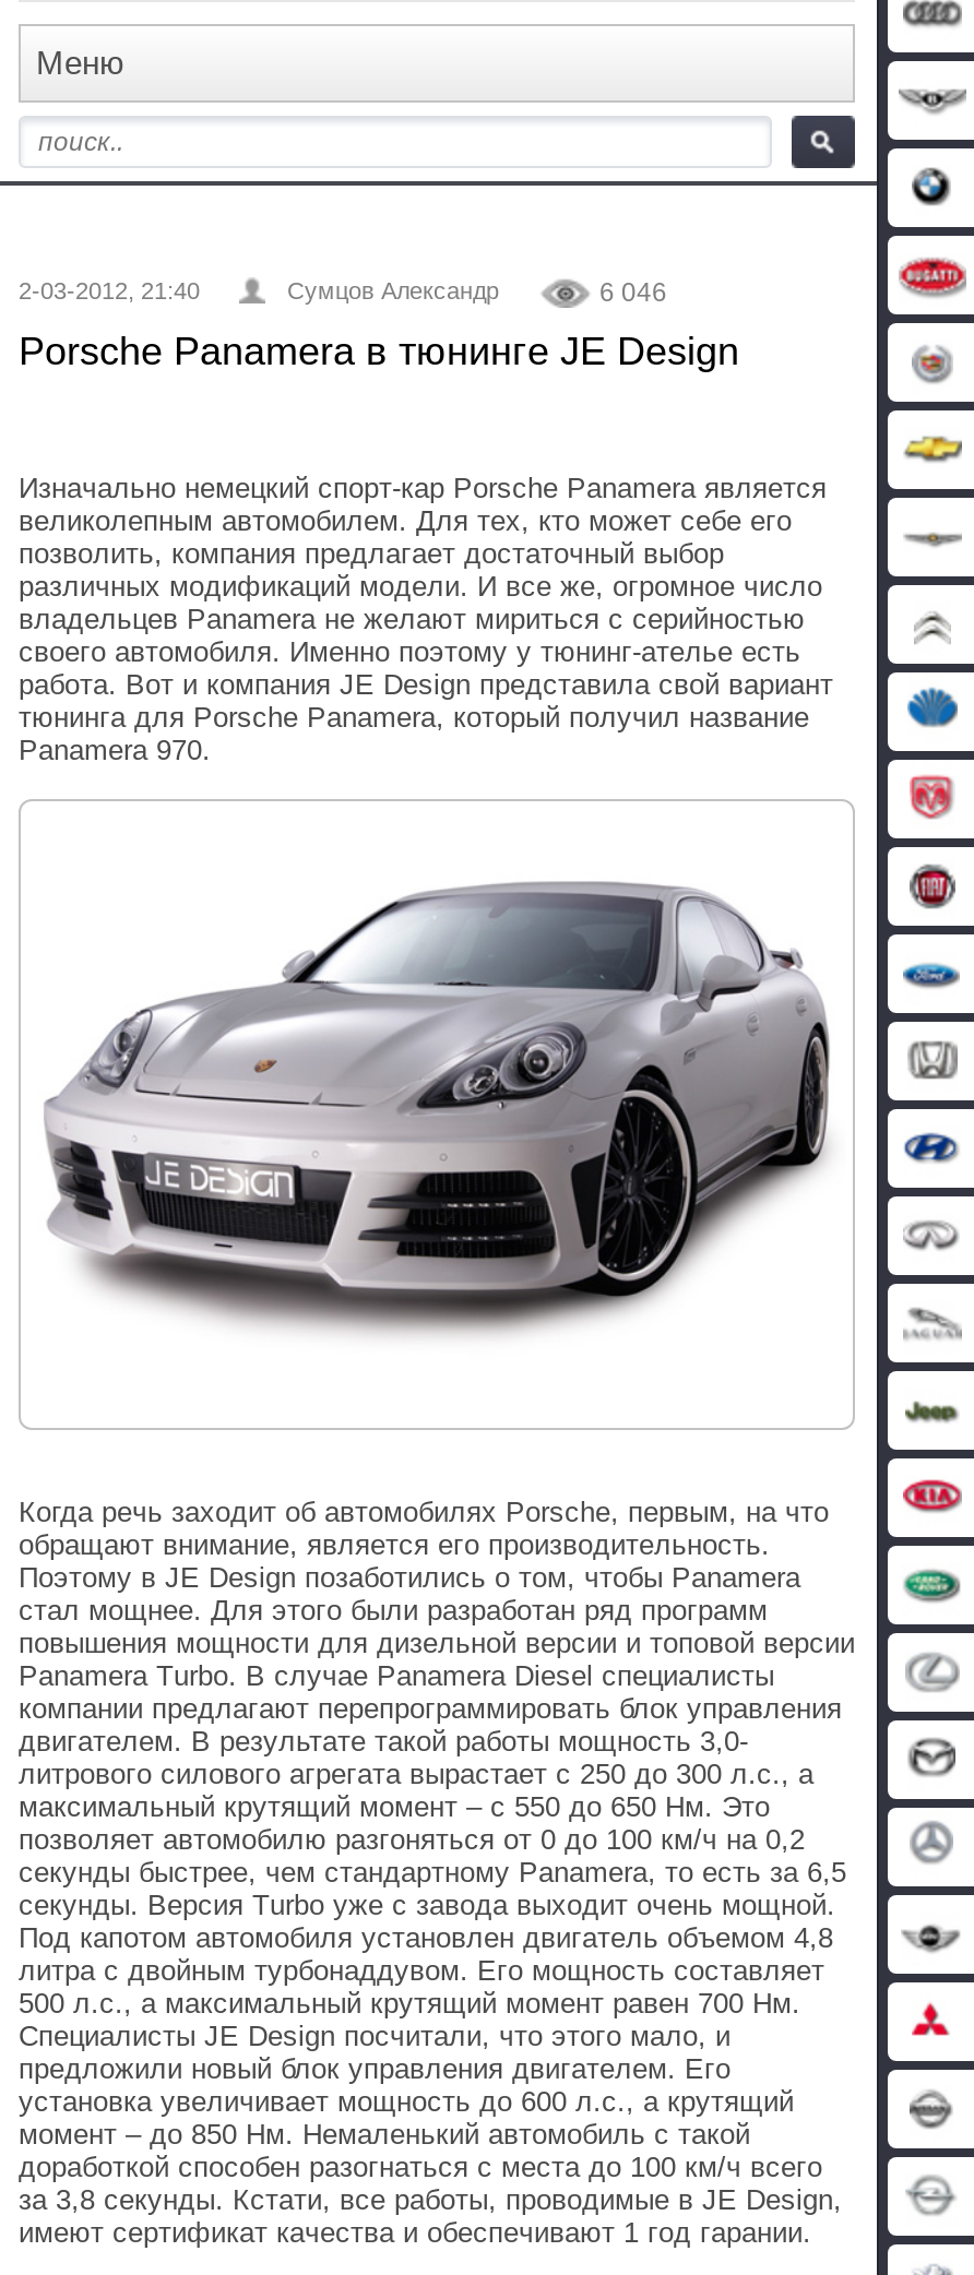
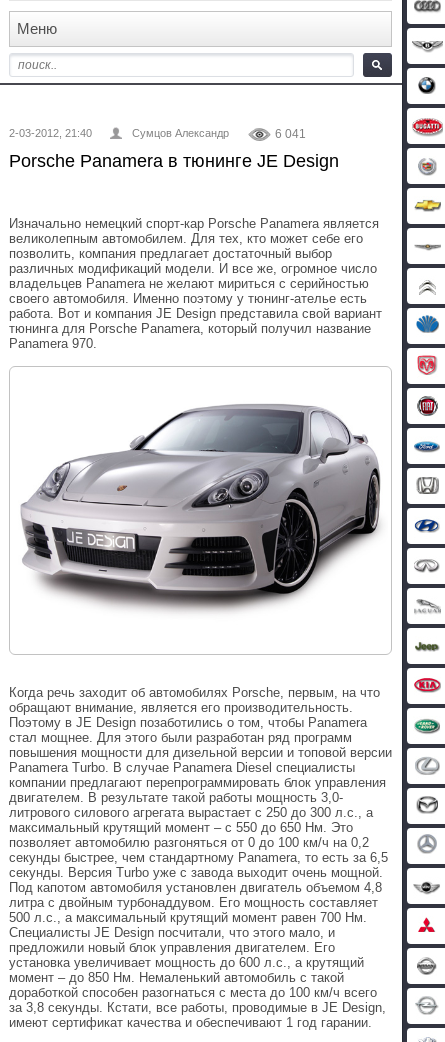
- 6 046
+ 6 041
